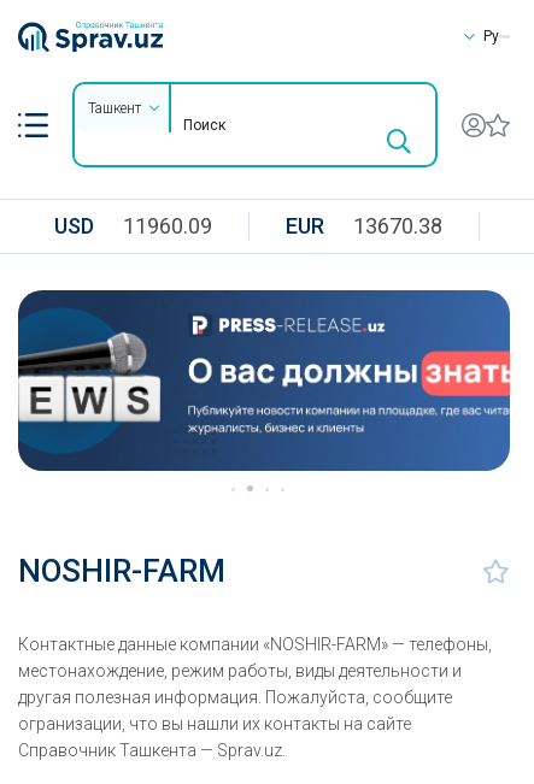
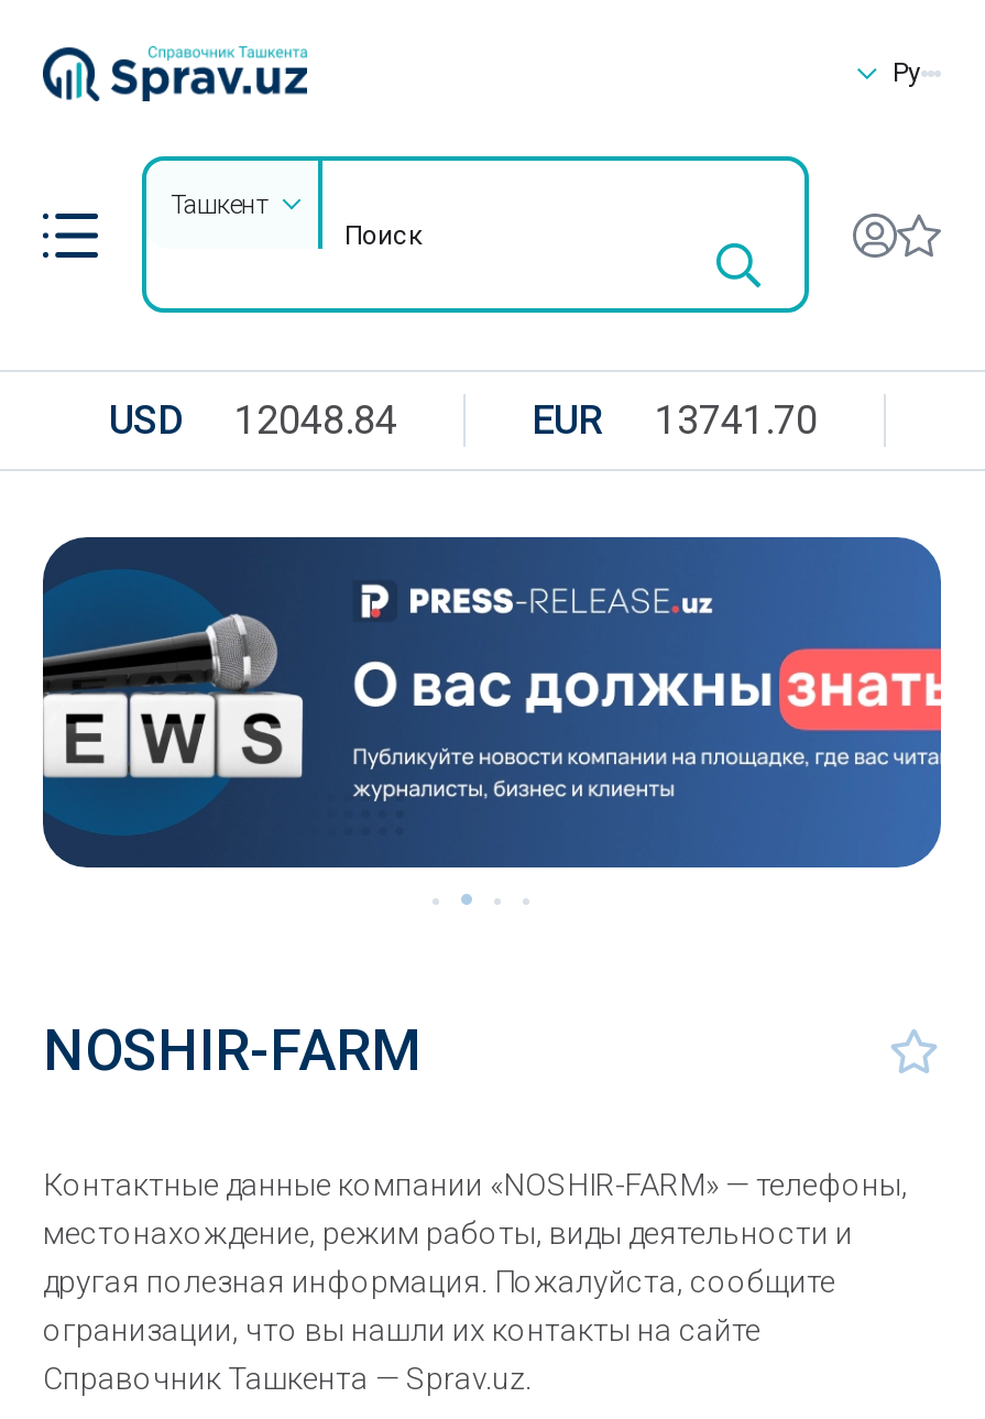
- USD 11960.09
+ USD 12048.84

- EUR 13670.38
+ EUR 13741.70
